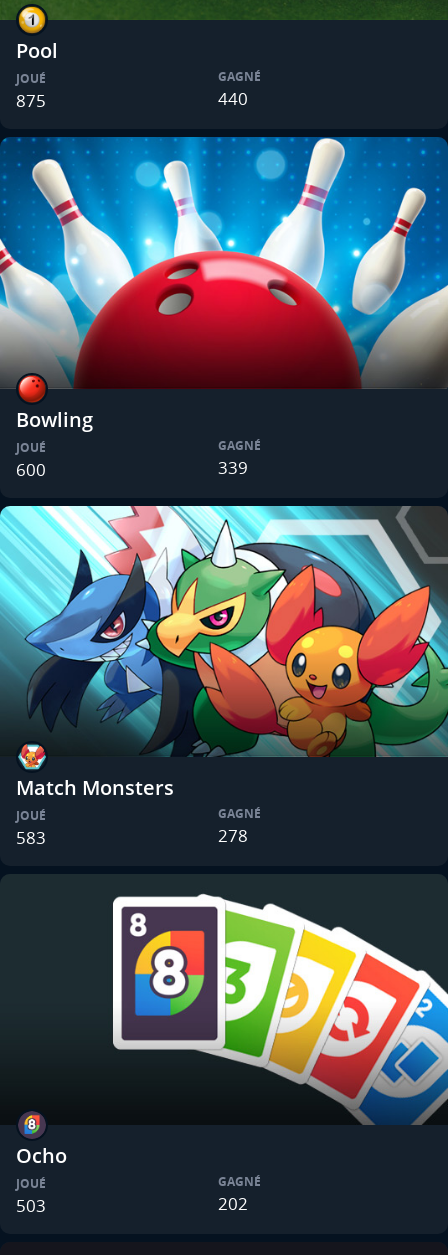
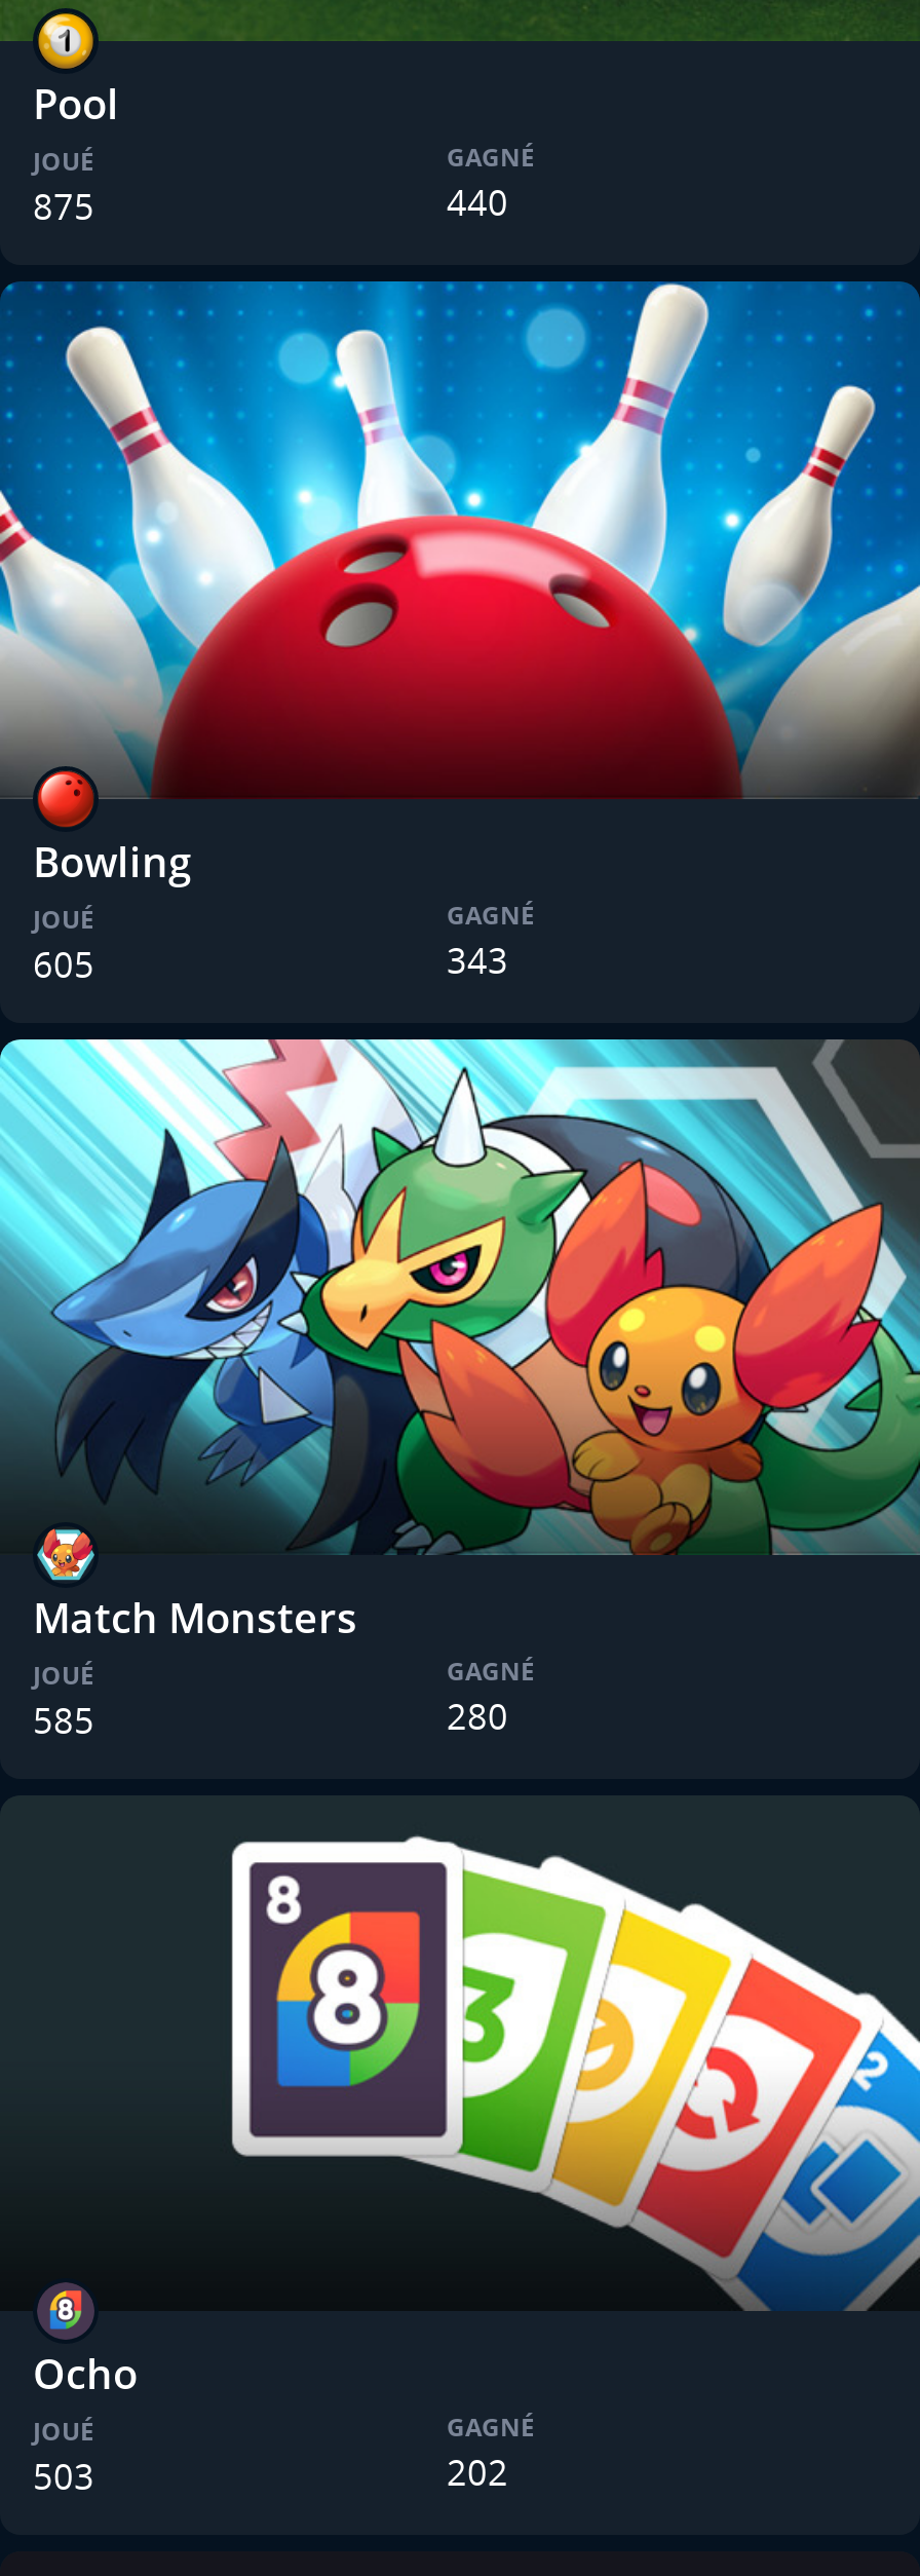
- 600
+ 605

- 339
+ 343

- 583
+ 585

- 278
+ 280
